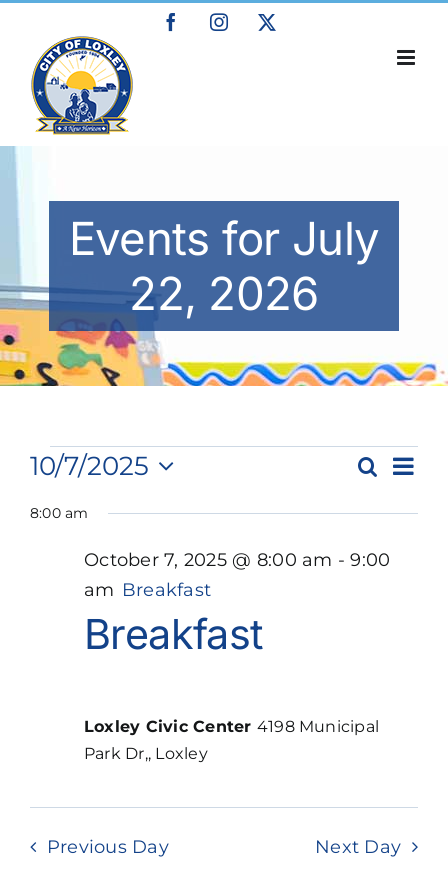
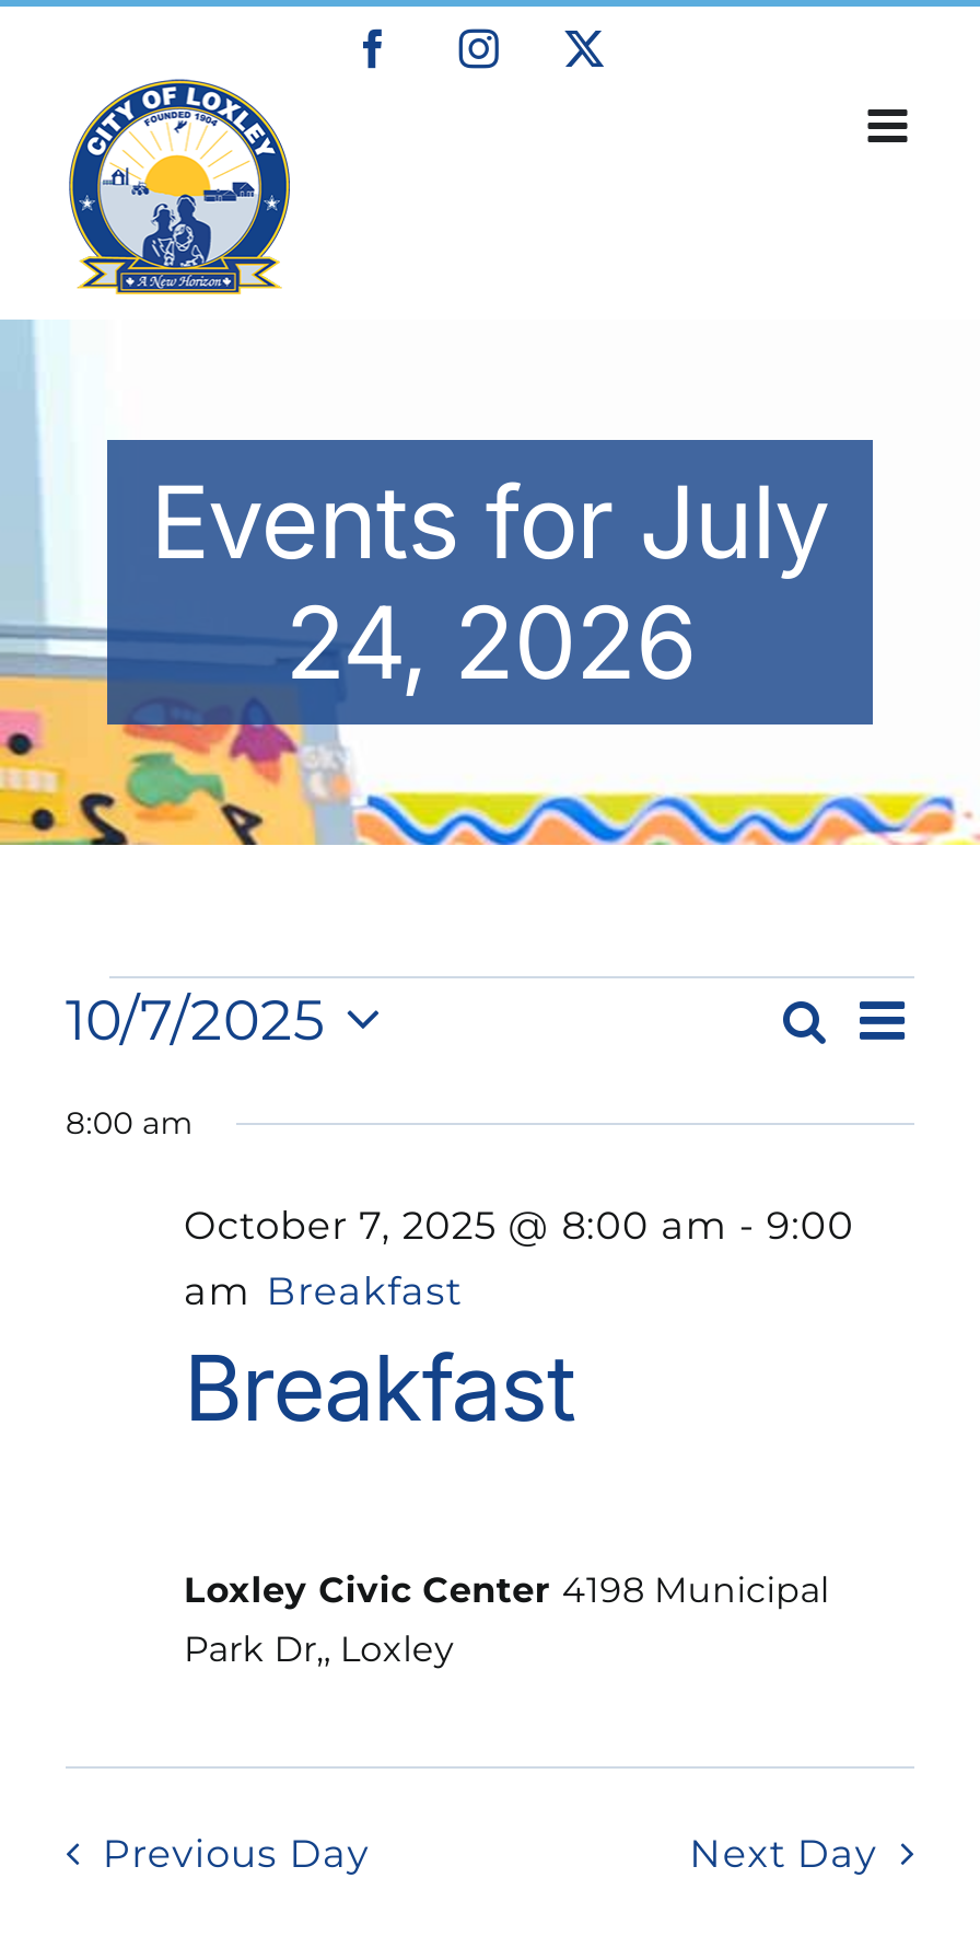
- 22, 2026
+ 24, 2026
